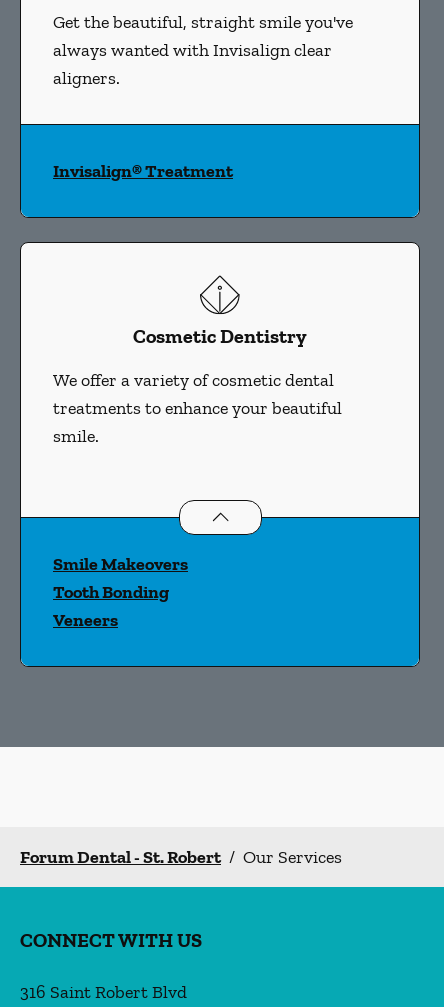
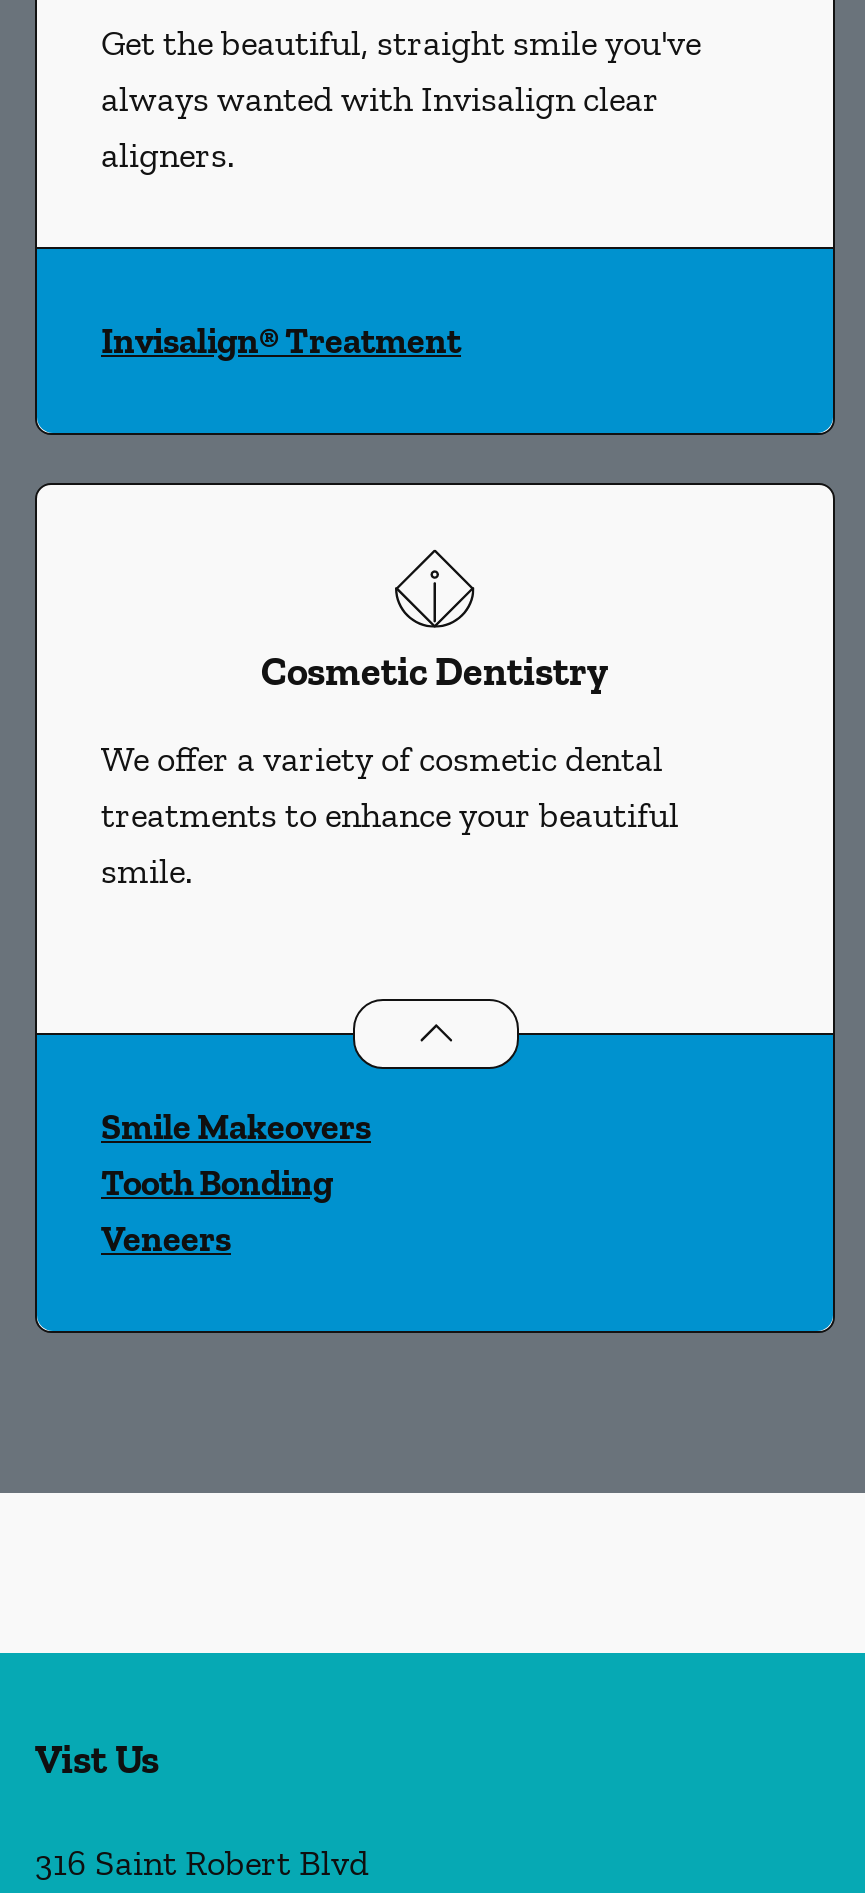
- Forum Dental - St. Robert / Our Services
- CONNECT WITH US
+ Vist Us
